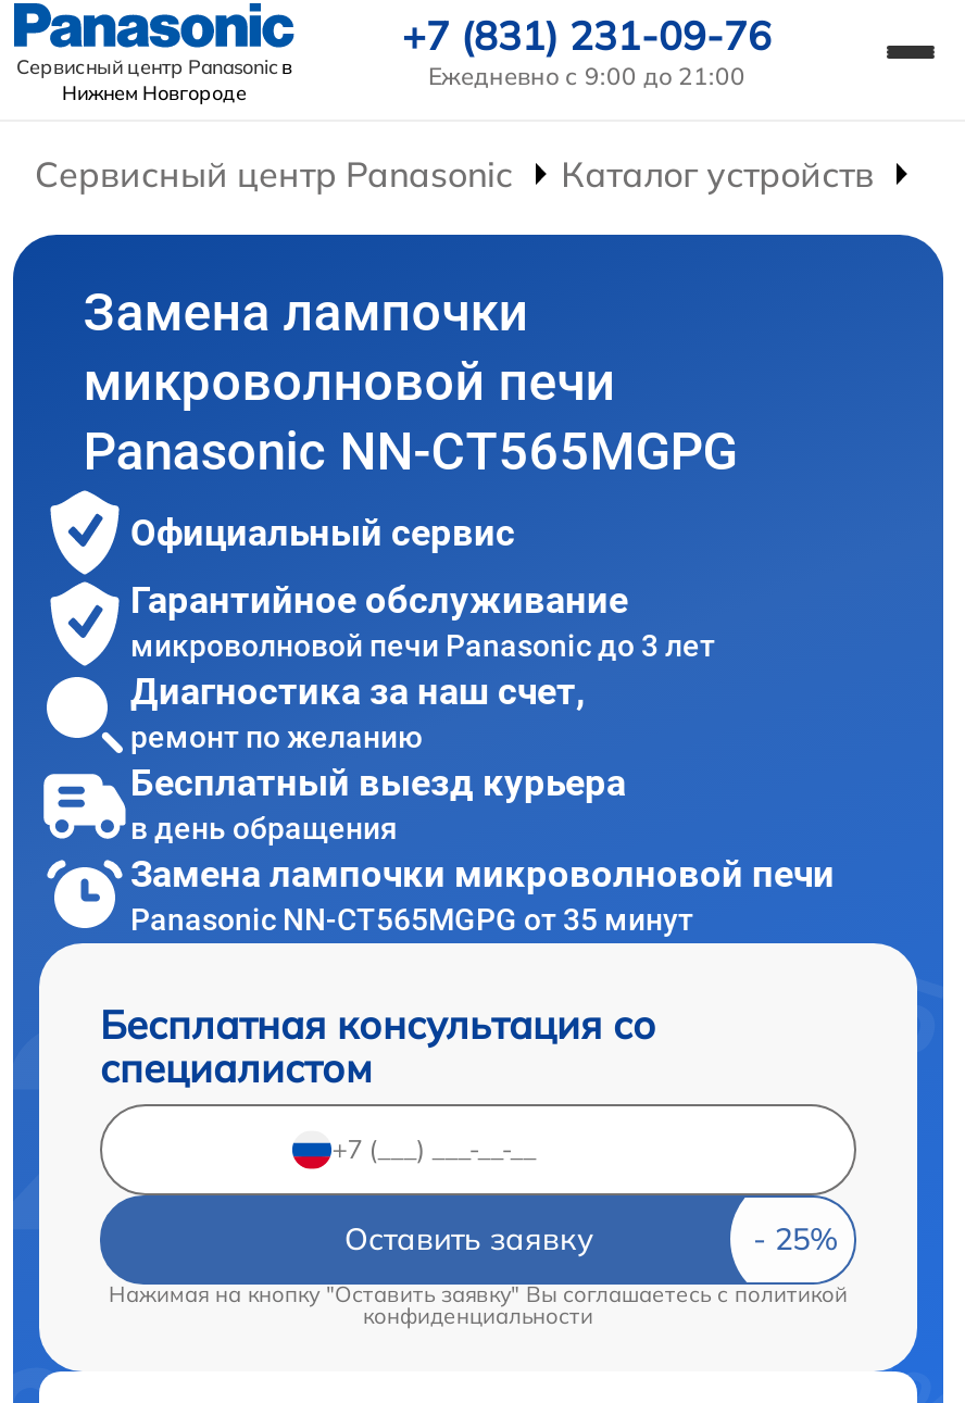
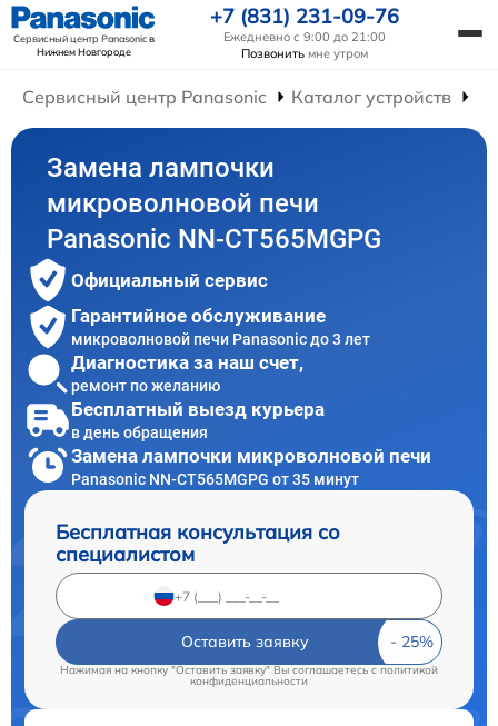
+ Позвонить мне утром
